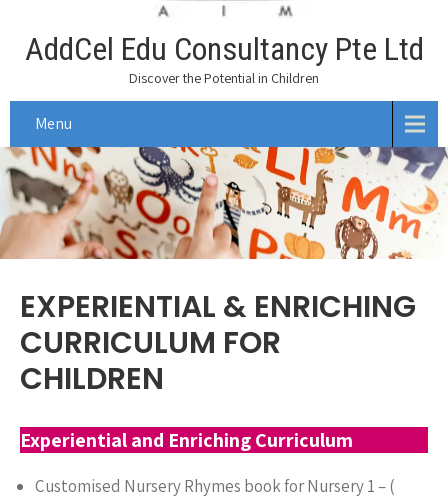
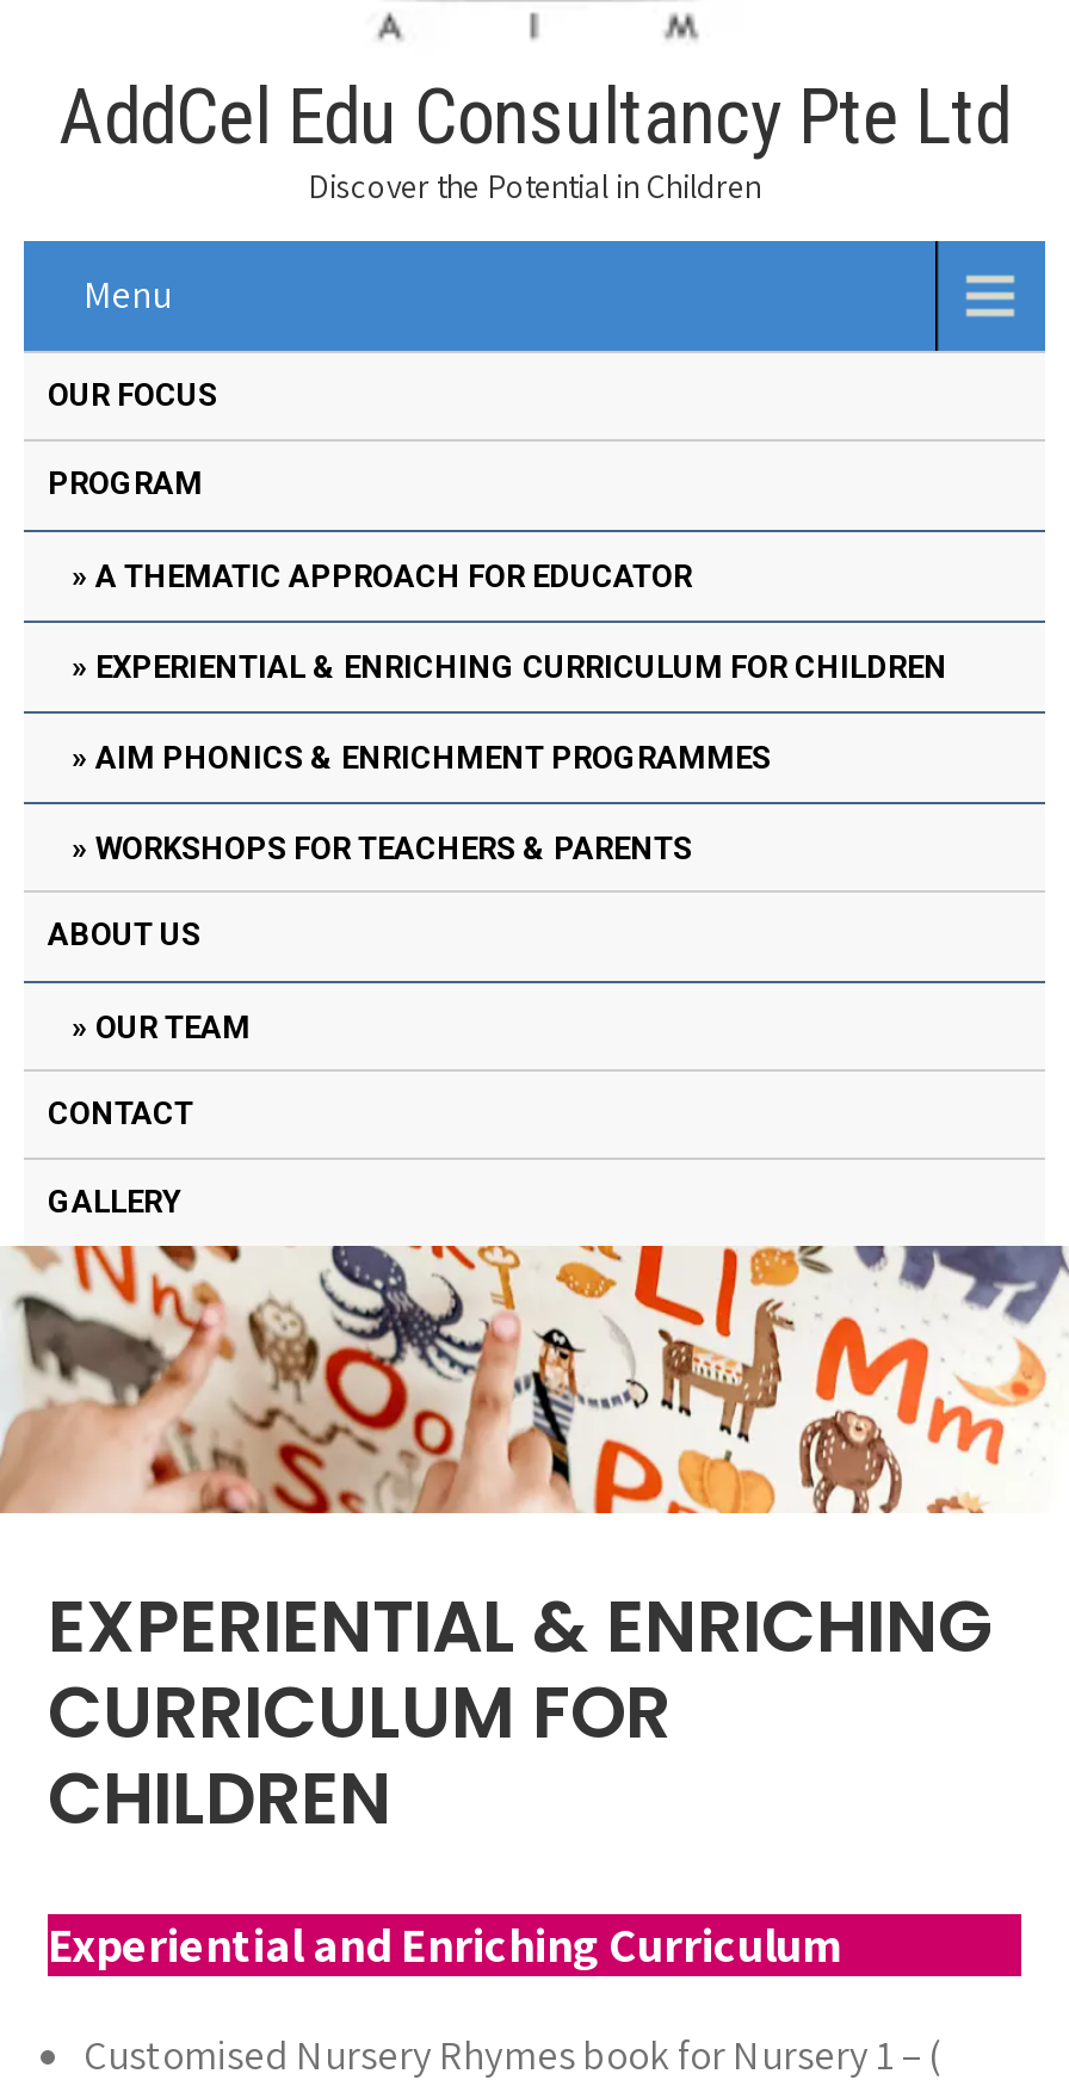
+ OUR FOCUS
+ PROGRAM
+ A THEMATIC APPROACH FOR EDUCATOR
+ EXPERIENTIAL & ENRICHING CURRICULUM FOR CHILDREN
+ AIM PHONICS & ENRICHMENT PROGRAMMES
+ WORKSHOPS FOR TEACHERS & PARENTS
+ ABOUT US
+ OUR TEAM
+ CONTACT
+ GALLERY
